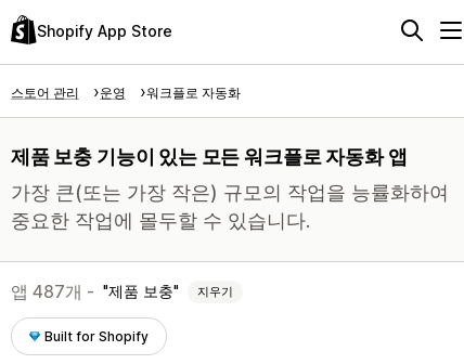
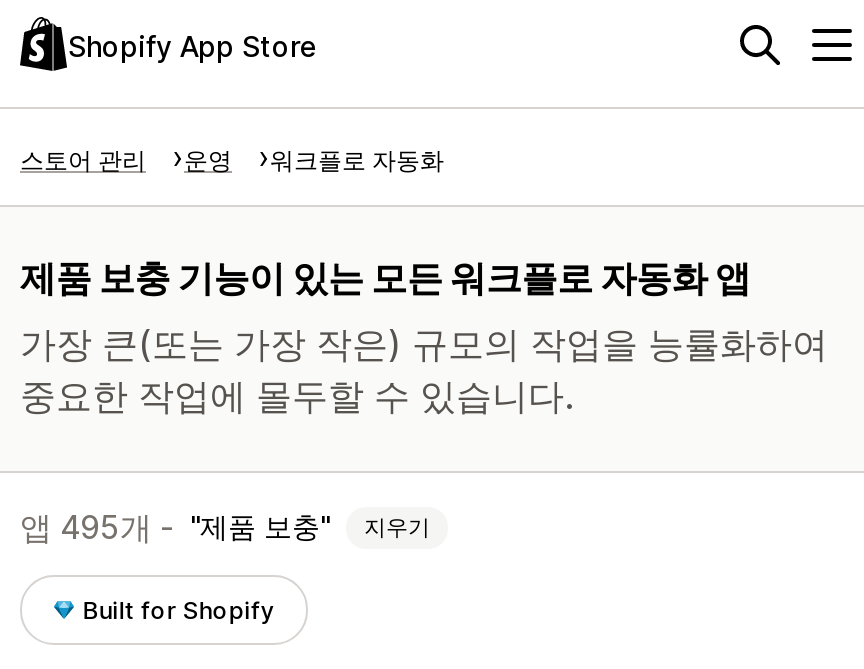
- 앱 487개 - 제품 보충 지우기
+ 앱 495개 - 제품 보충 지우기
